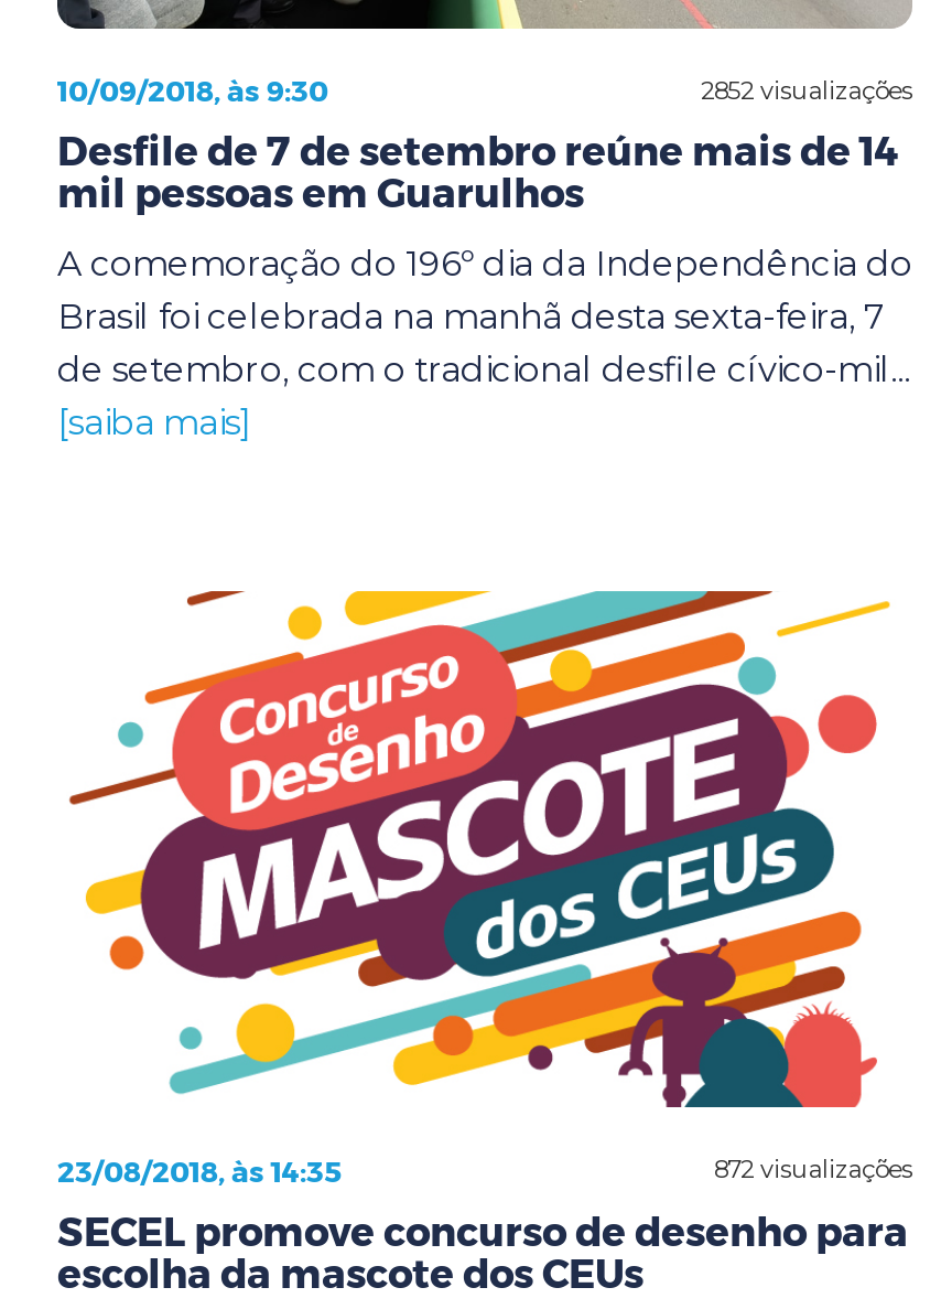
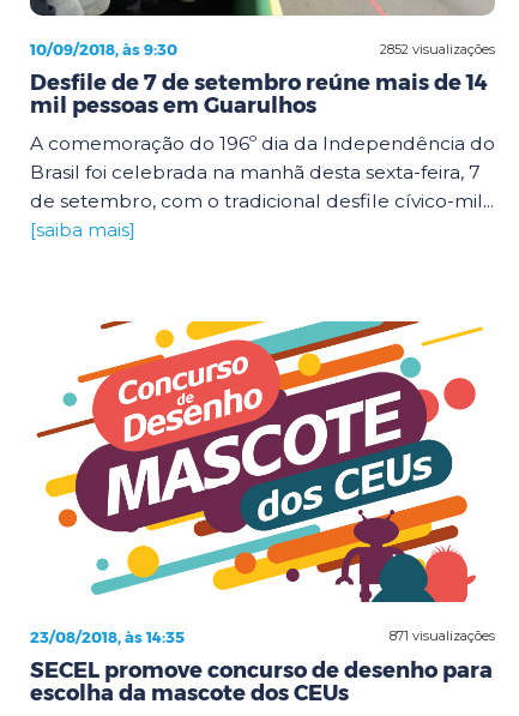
- 872 visualizações
+ 871 visualizações
